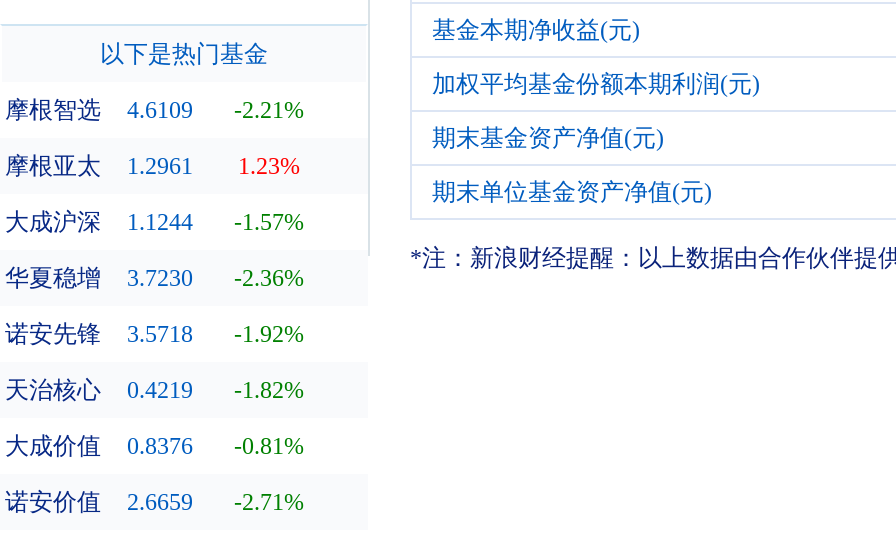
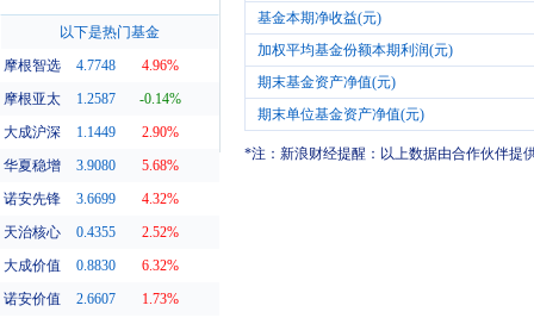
- 4.6109
+ 4.7748

- -2.21%
+ 4.96%

- 1.2961
+ 1.2587

- 1.23%
+ -0.14%

- 1.1244
+ 1.1449

- -1.57%
+ 2.90%

- 3.7230
+ 3.9080

- -2.36%
+ 5.68%

- 3.5718
+ 3.6699

- -1.92%
+ 4.32%

- 0.4219
+ 0.4355

- -1.82%
+ 2.52%

- 0.8376
+ 0.8830

- -0.81%
+ 6.32%

- 2.6659
+ 2.6607

- -2.71%
+ 1.73%
